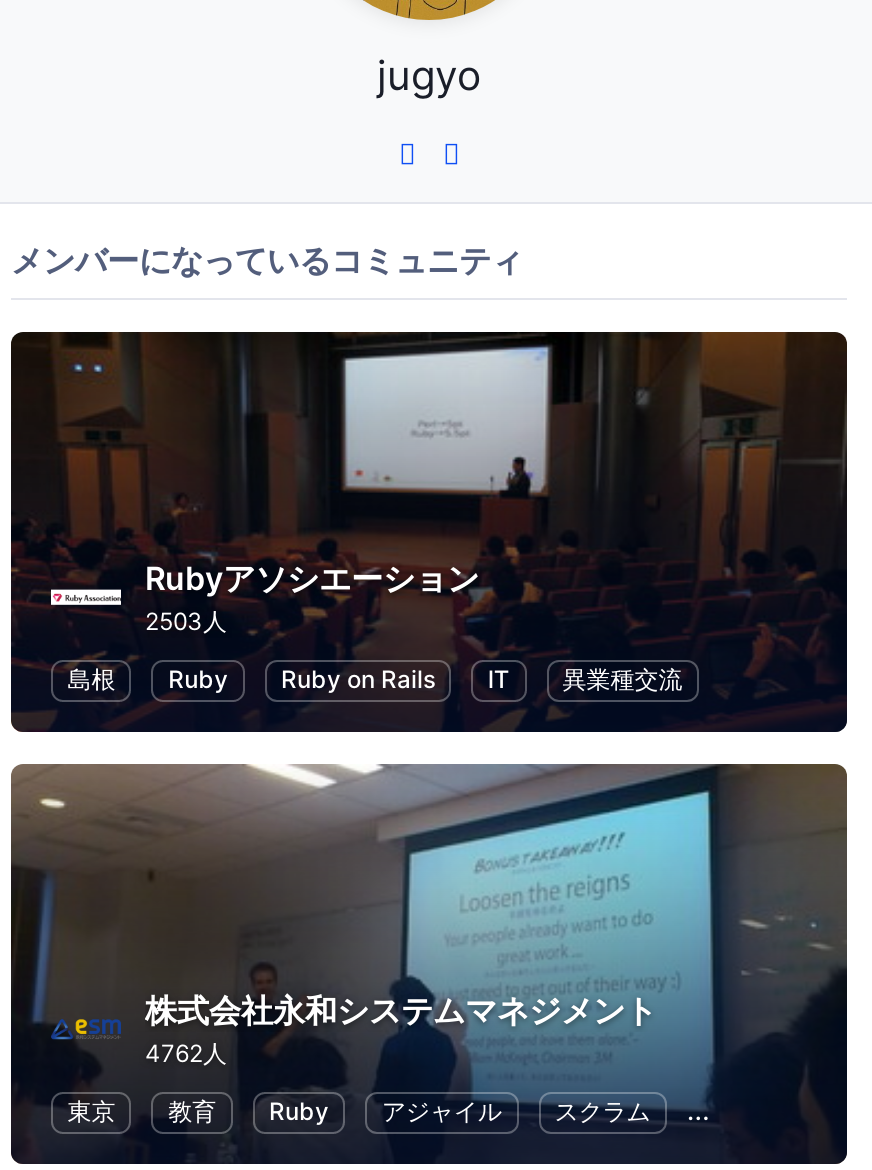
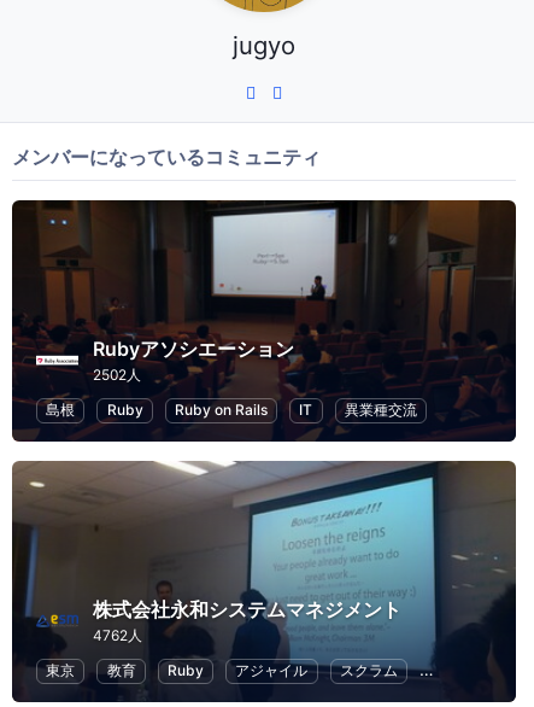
- 2503人
+ 2502人
